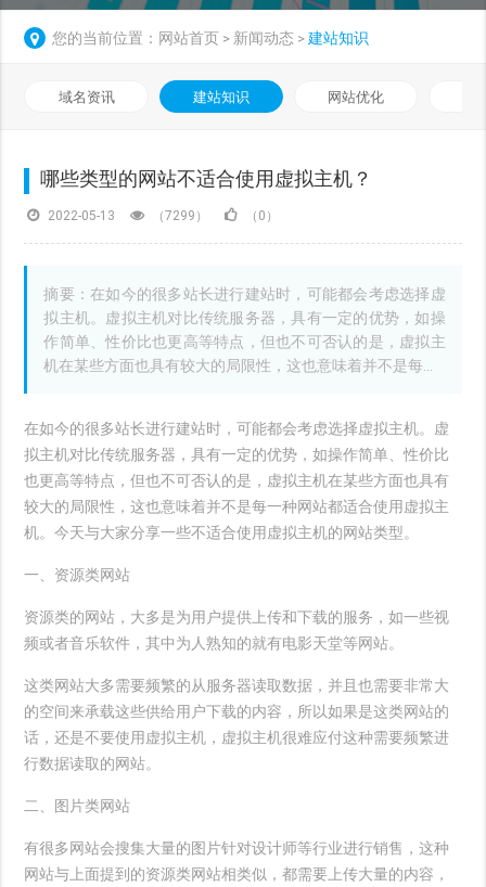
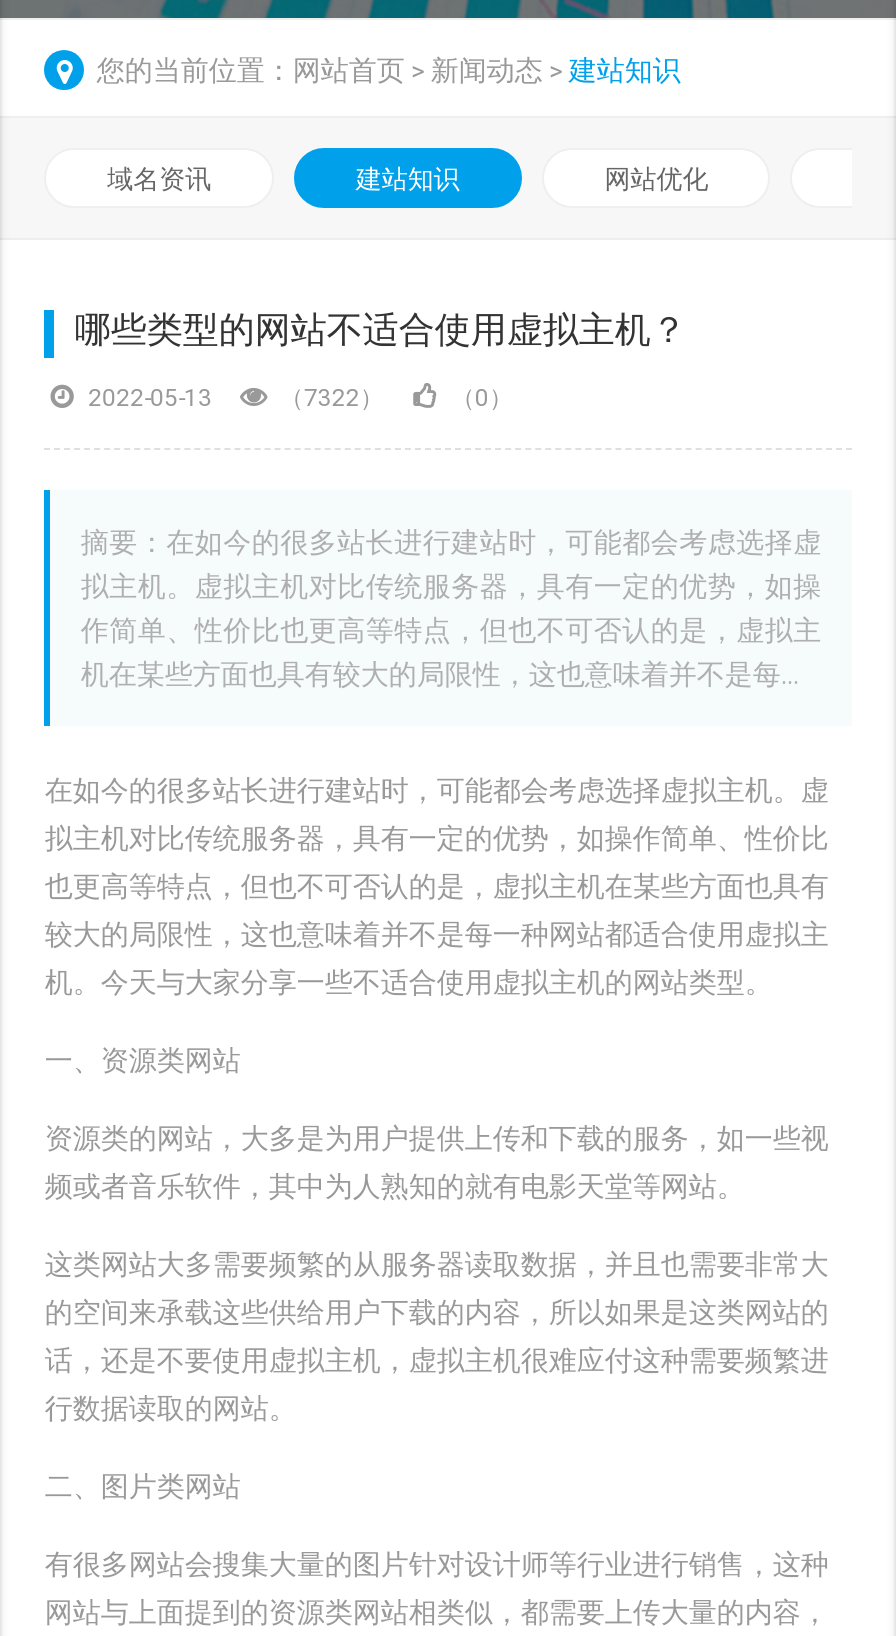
- （7299）
+ （7322）
